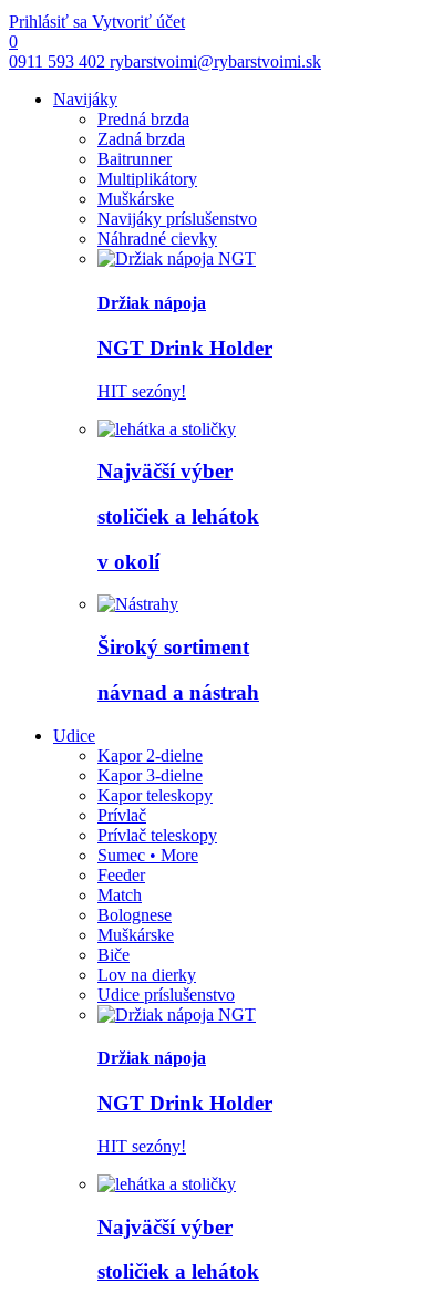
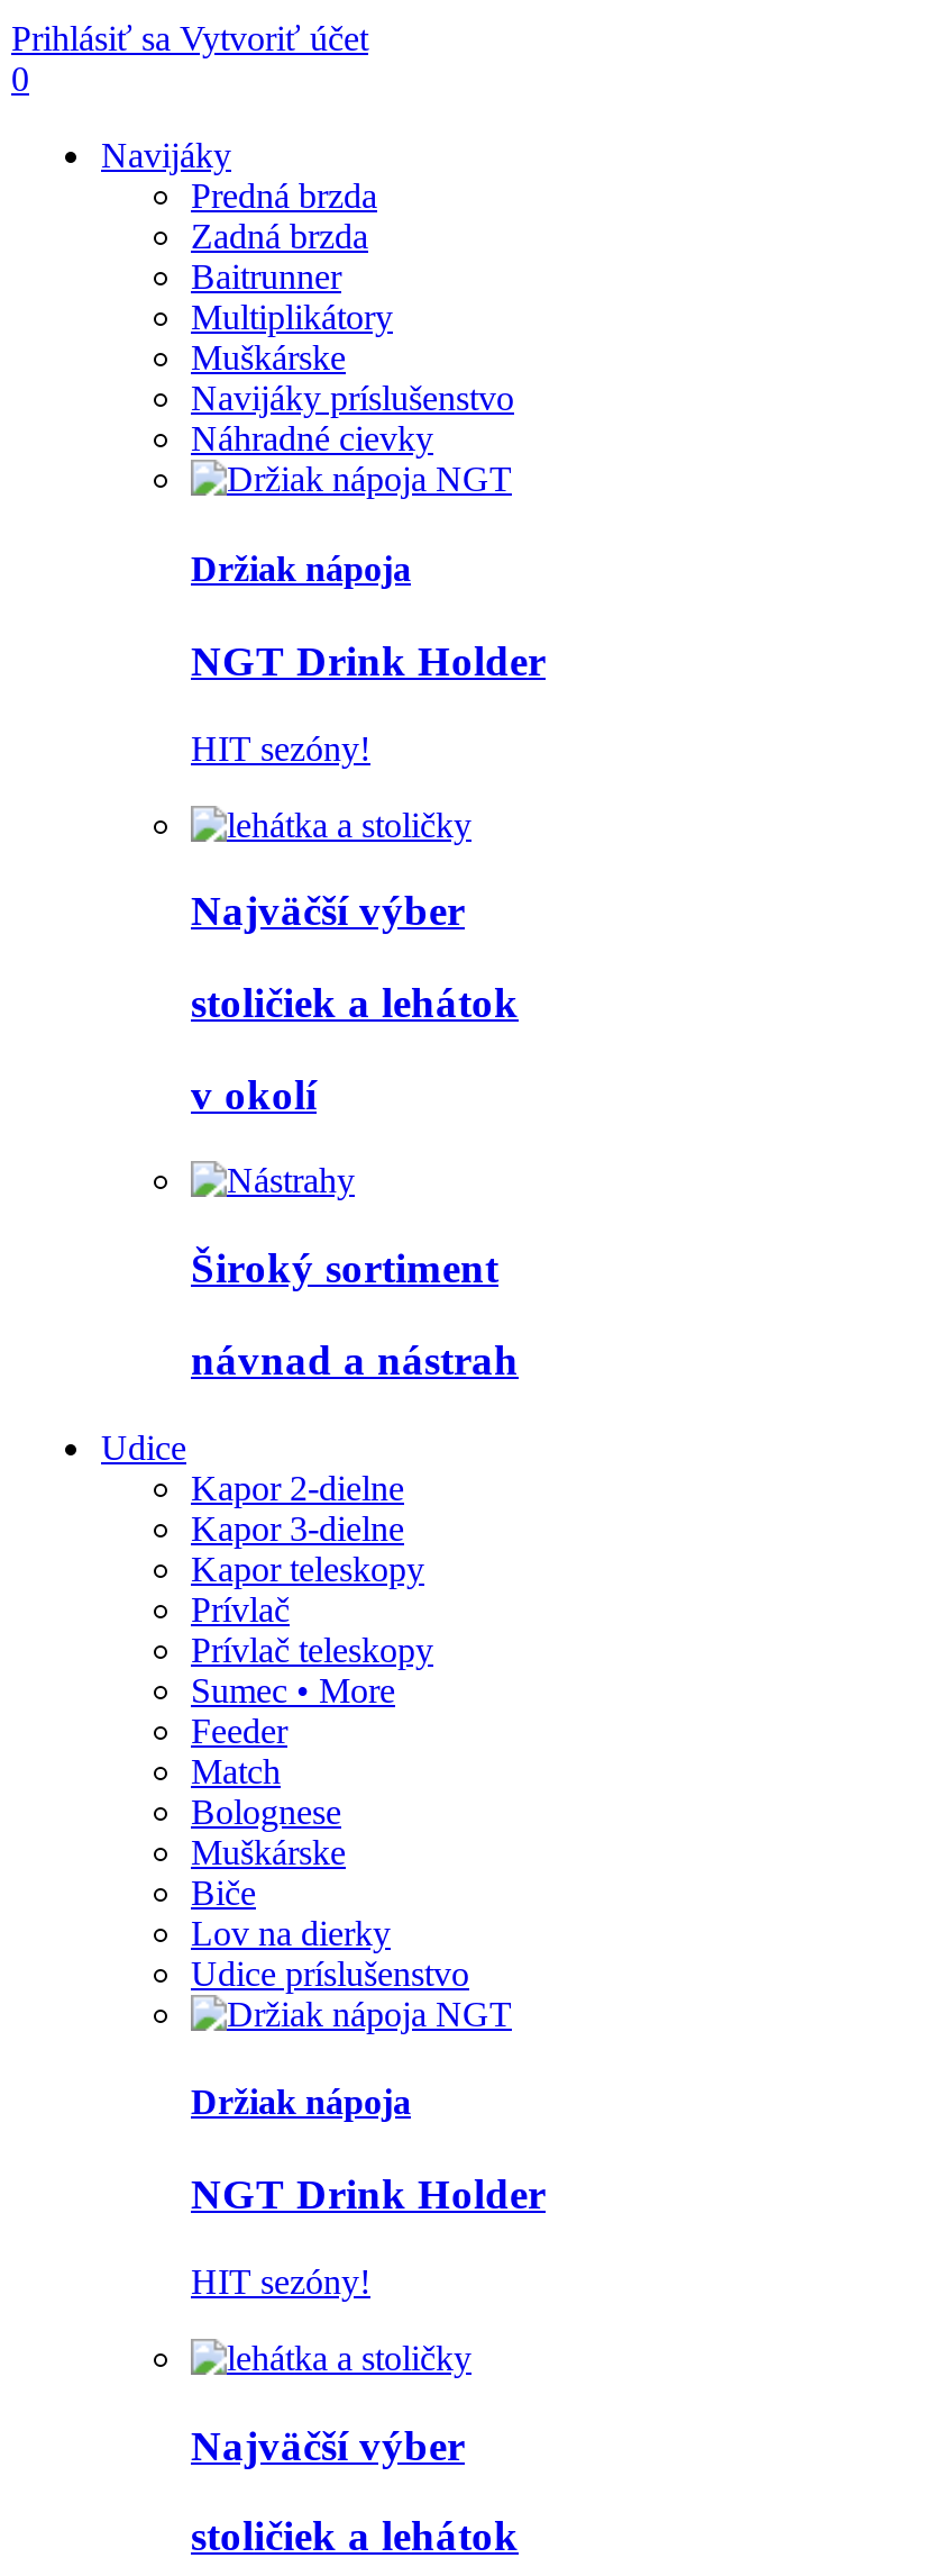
- 0911 593 402 rybarstvoimi@rybarstvoimi.sk
